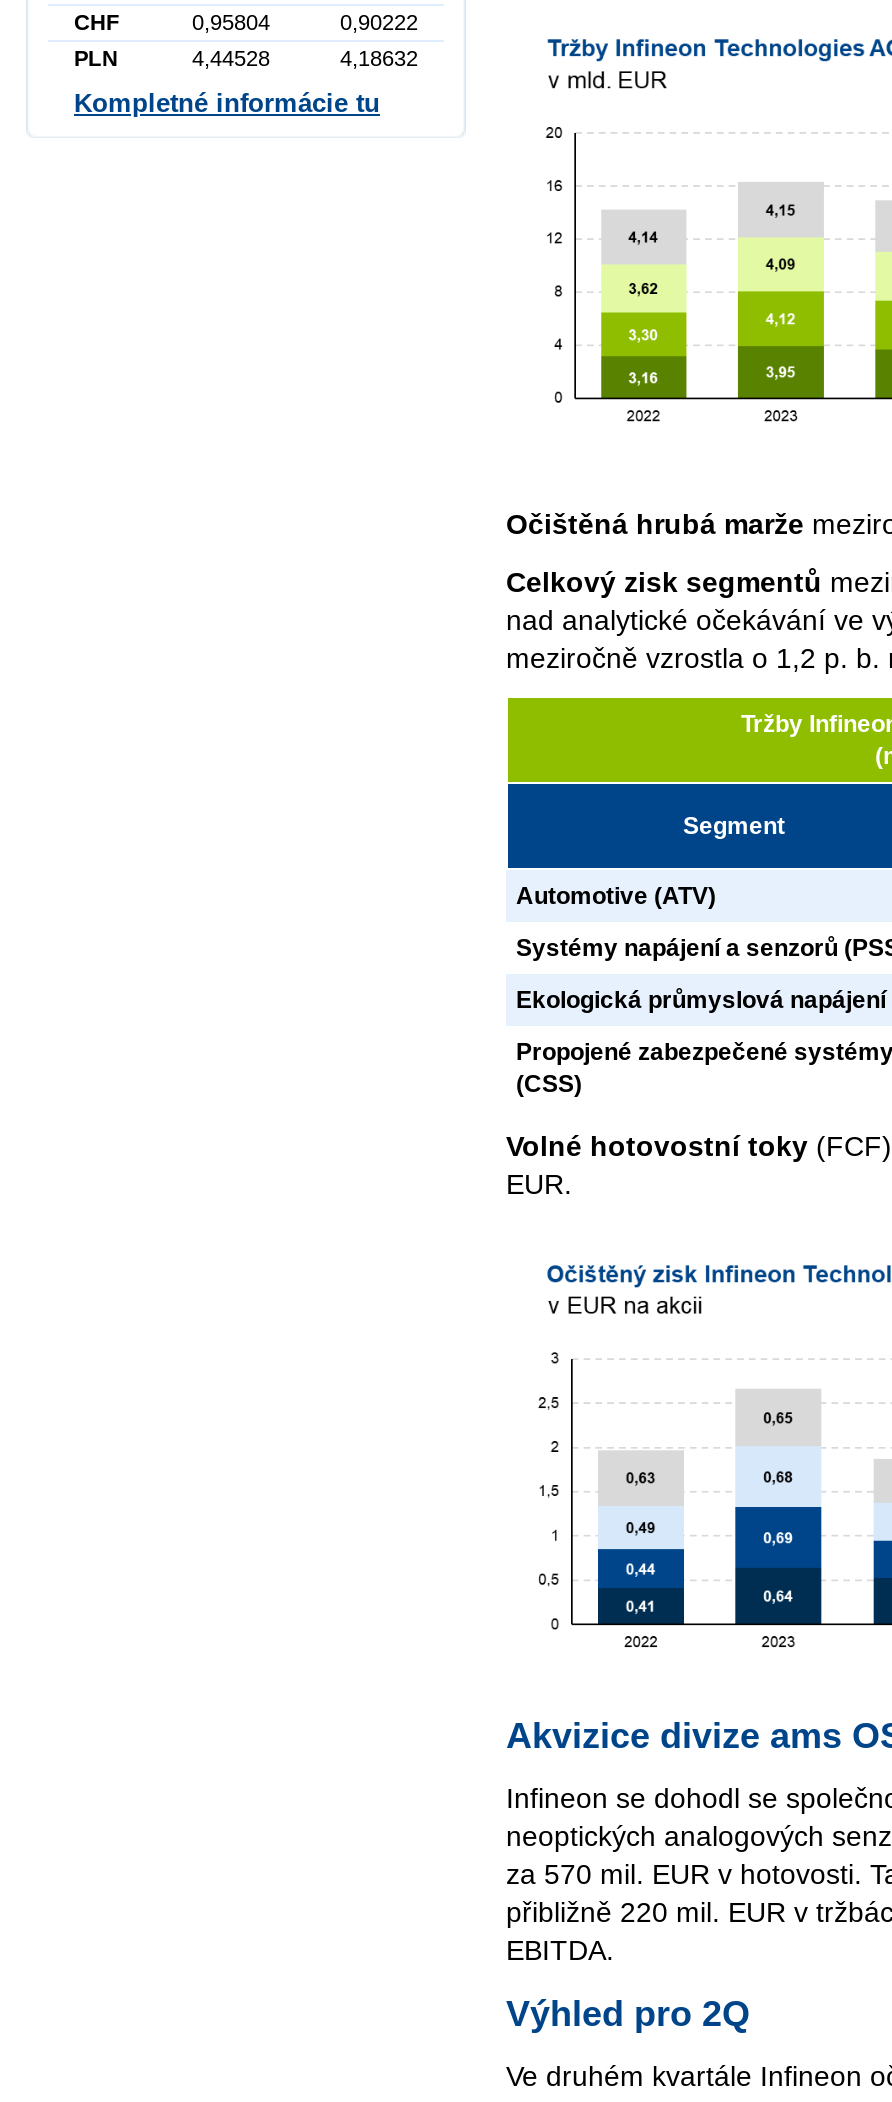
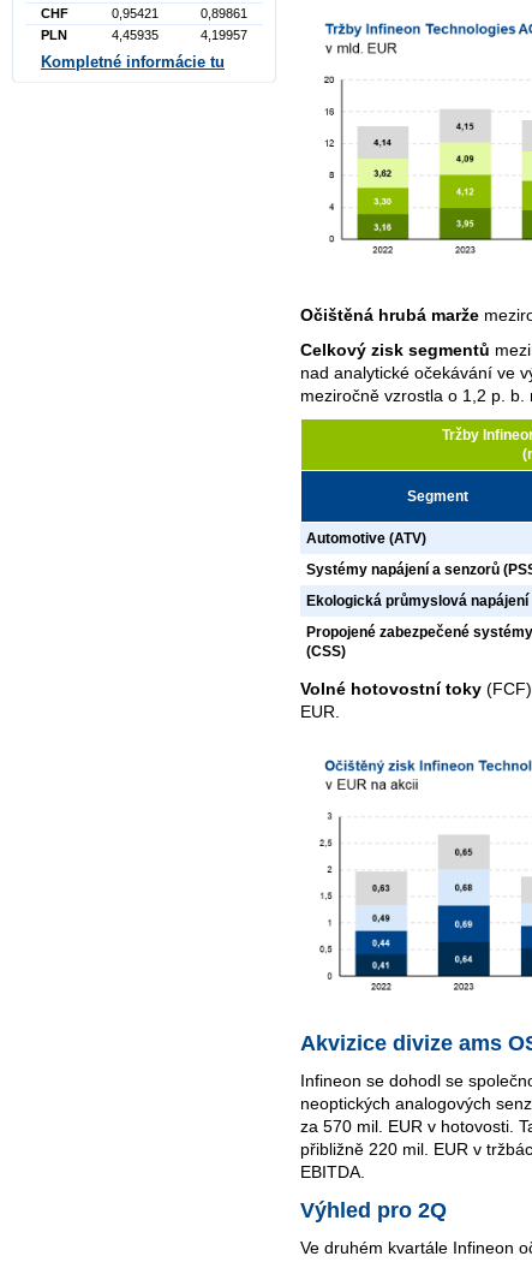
- 0,95804
+ 0,95421

- 0,90222
+ 0,89861

- 4,44528
+ 4,45935

- 4,18632
+ 4,19957
